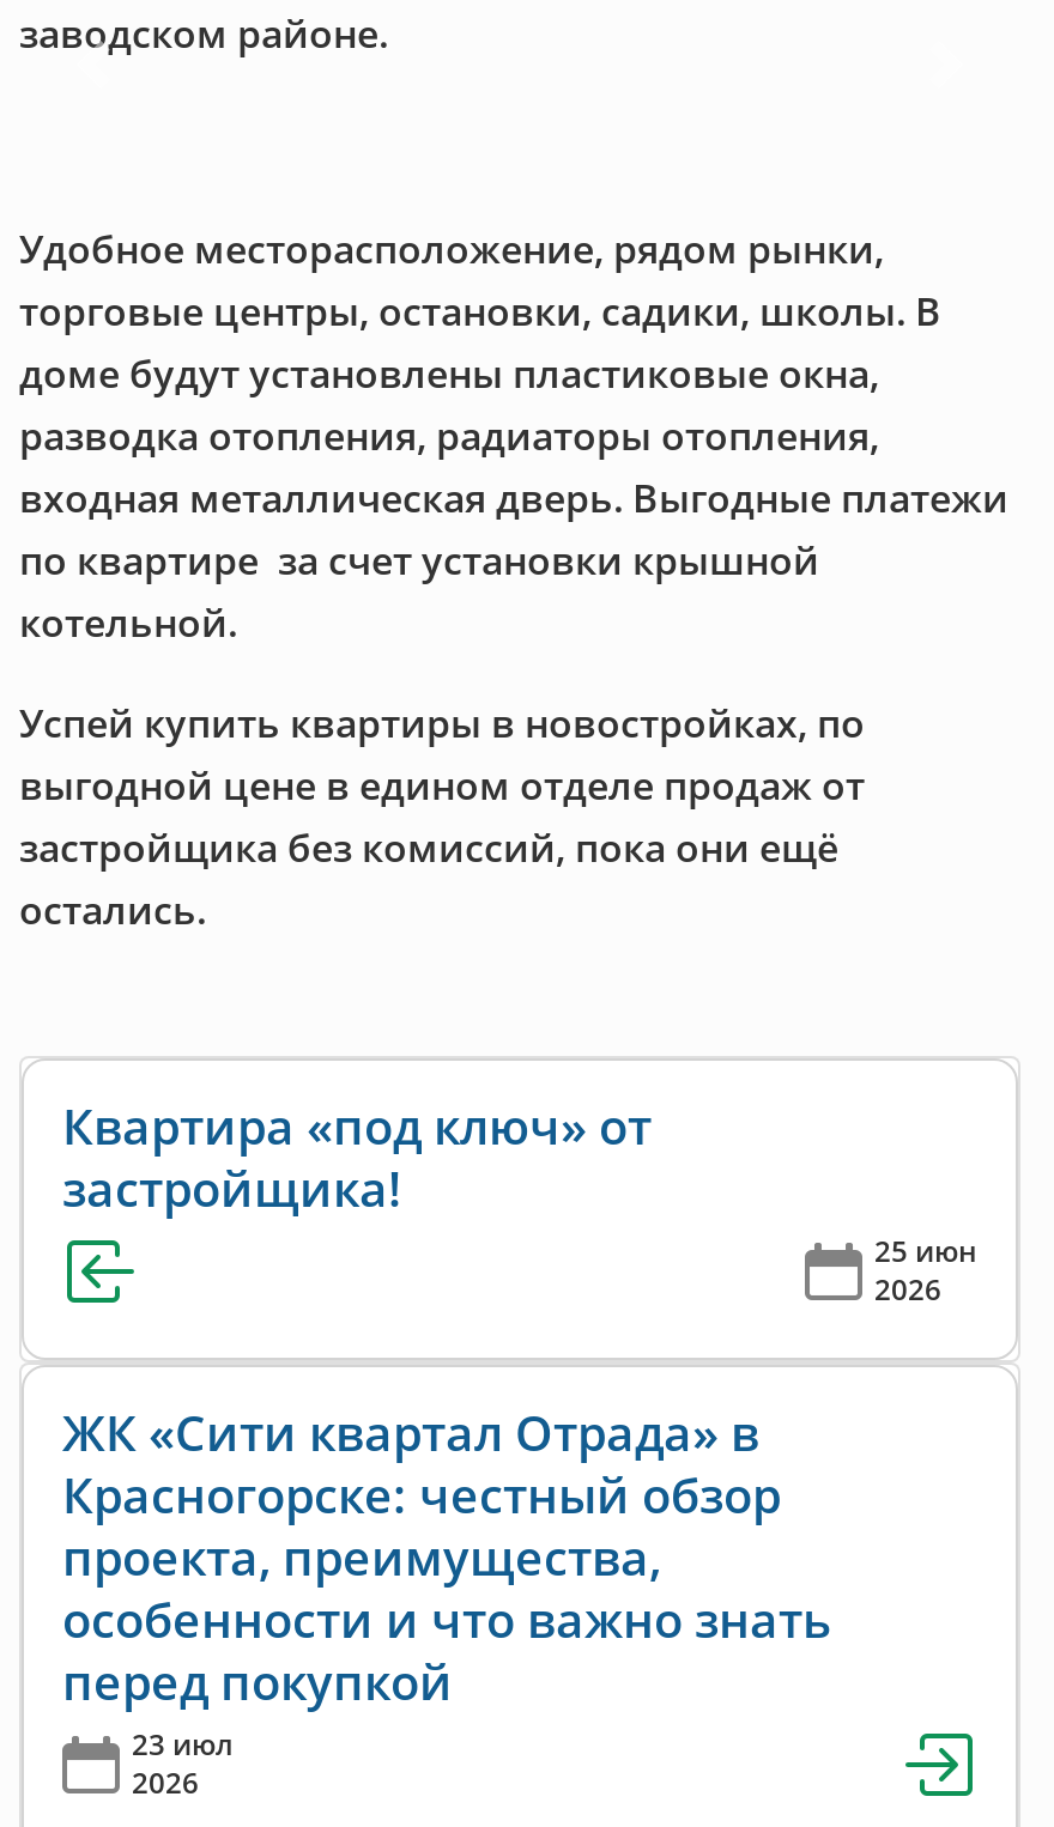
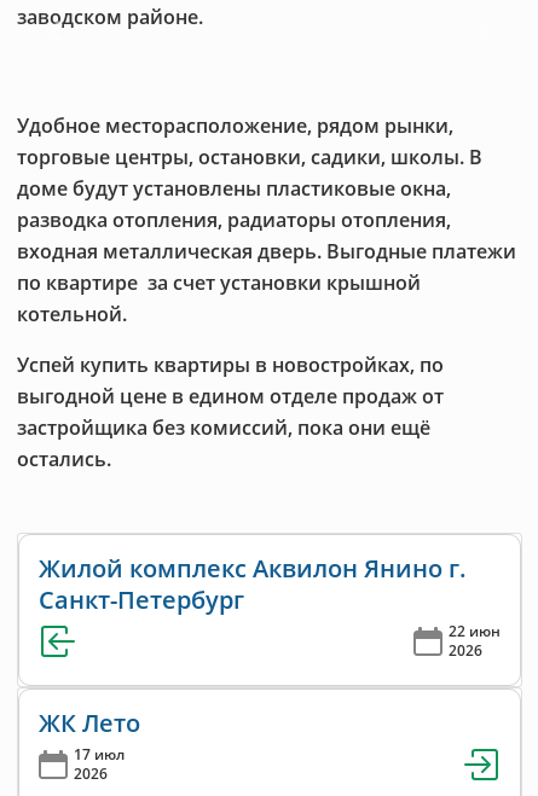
- Квартира «под ключ» от
- застройщика!
- 25 июн
+ Жилой комплекс Аквилон Янино г.
+ Санкт-Петербург
+ 22 июн

- ЖК «Сити квартал Отрада» в
- Красногорске: честный обзор
- проекта, преимущества,
- особенности и что важно знать
- перед покупкой
- 23 июл
+ ЖК Лето
+ 17 июл
